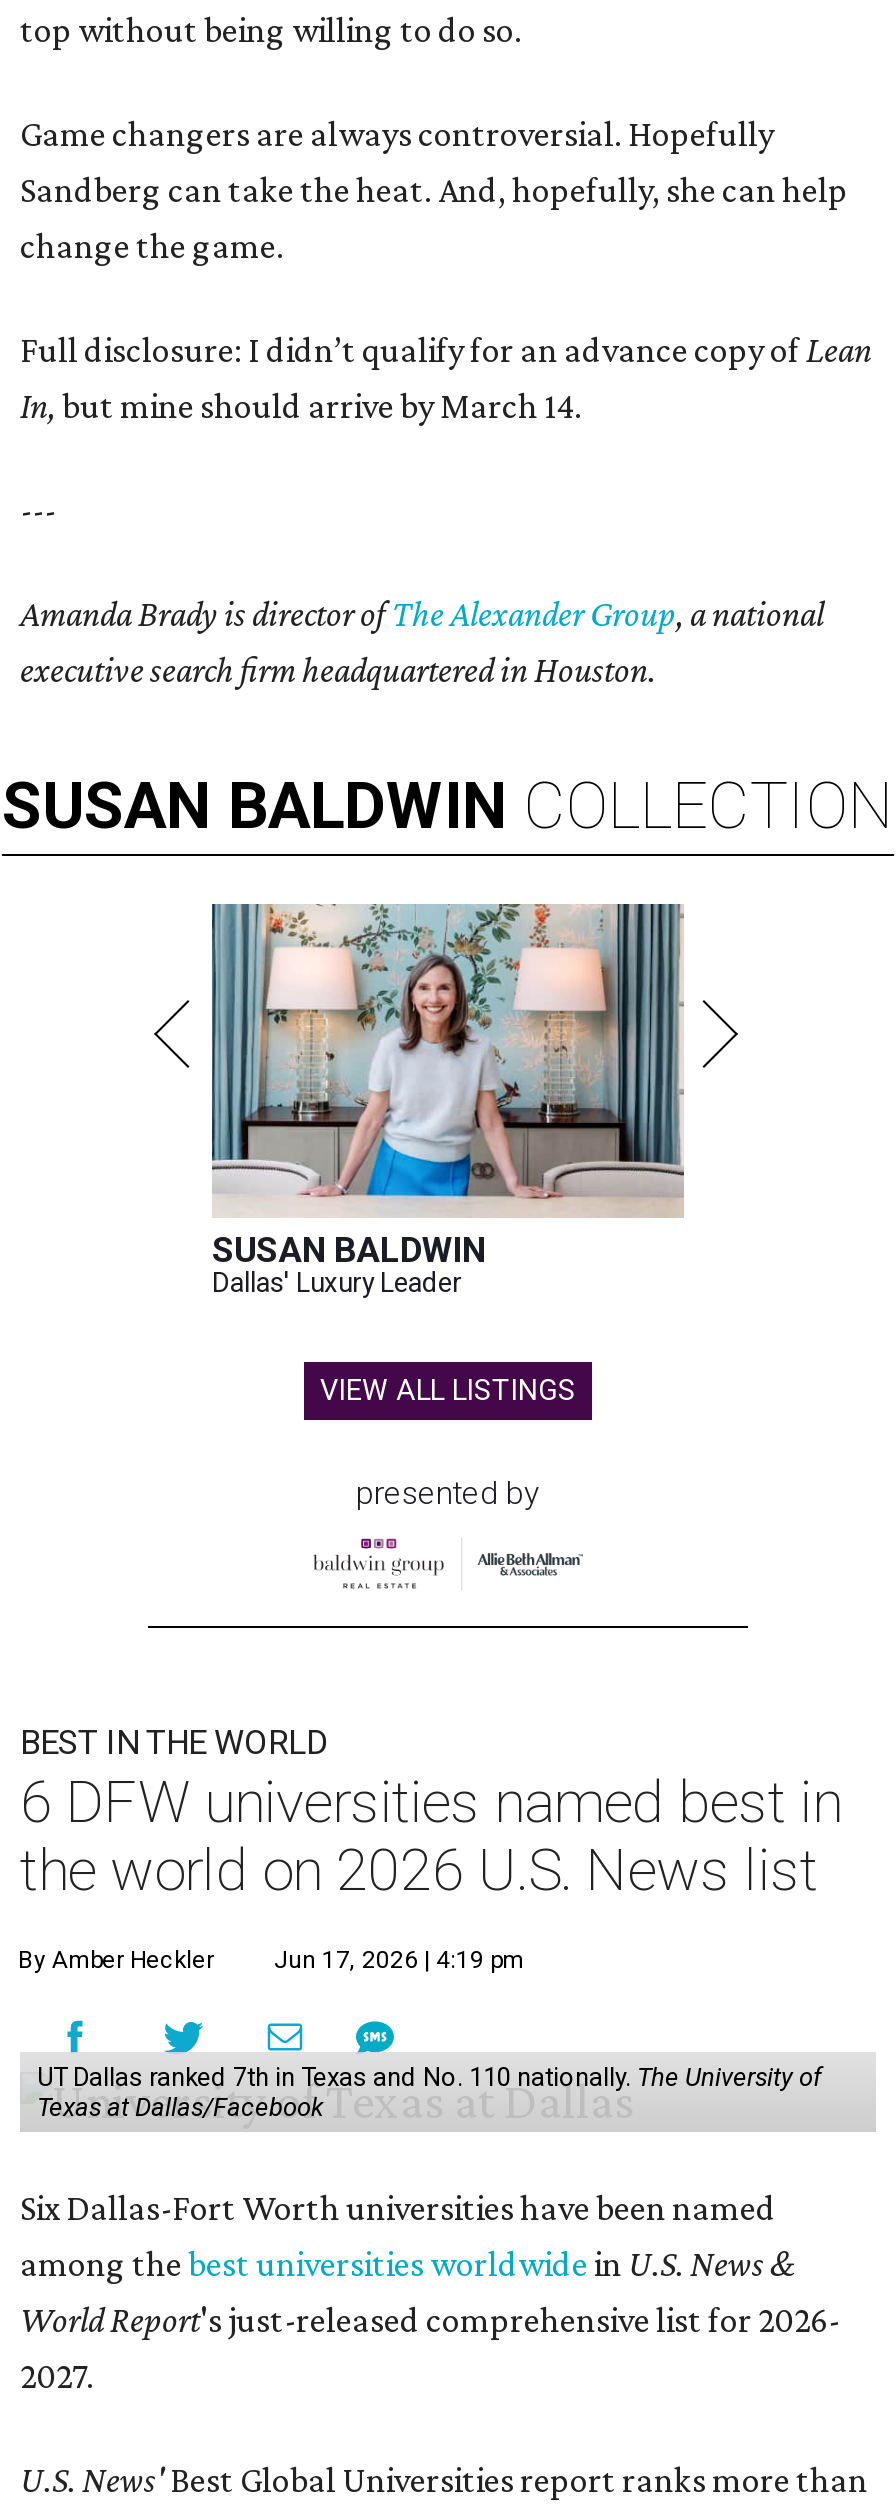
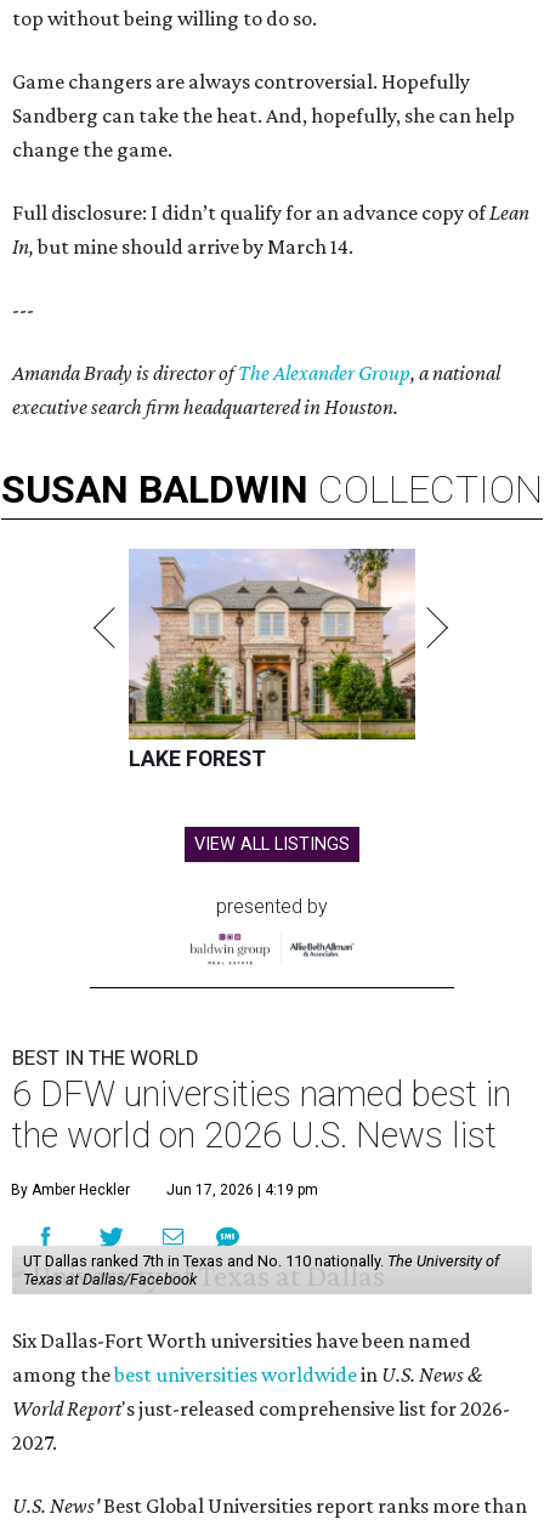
- [image]
- SUSAN BALDWIN
- Dallas' Luxury Leader
+ [image]
+ LAKE FOREST
